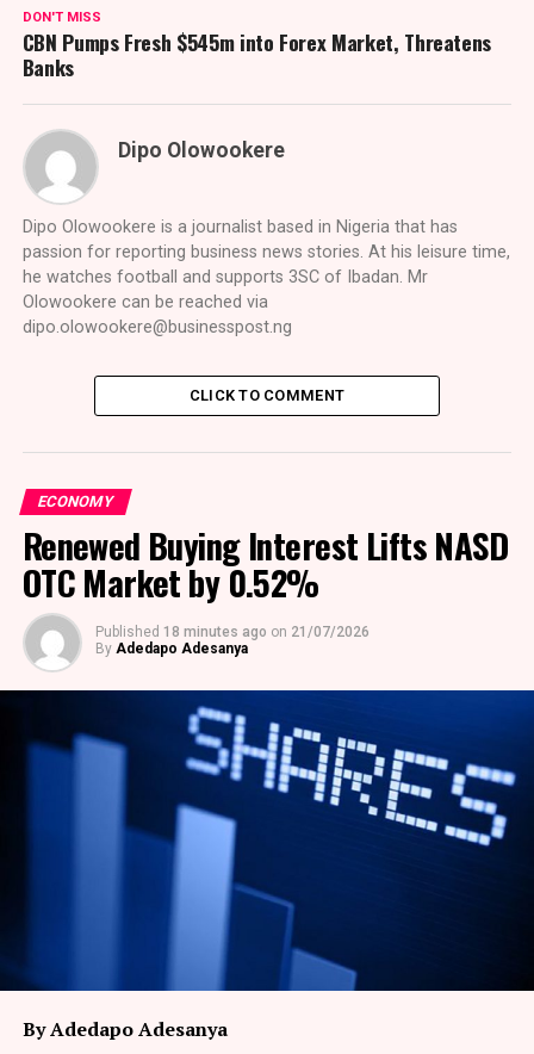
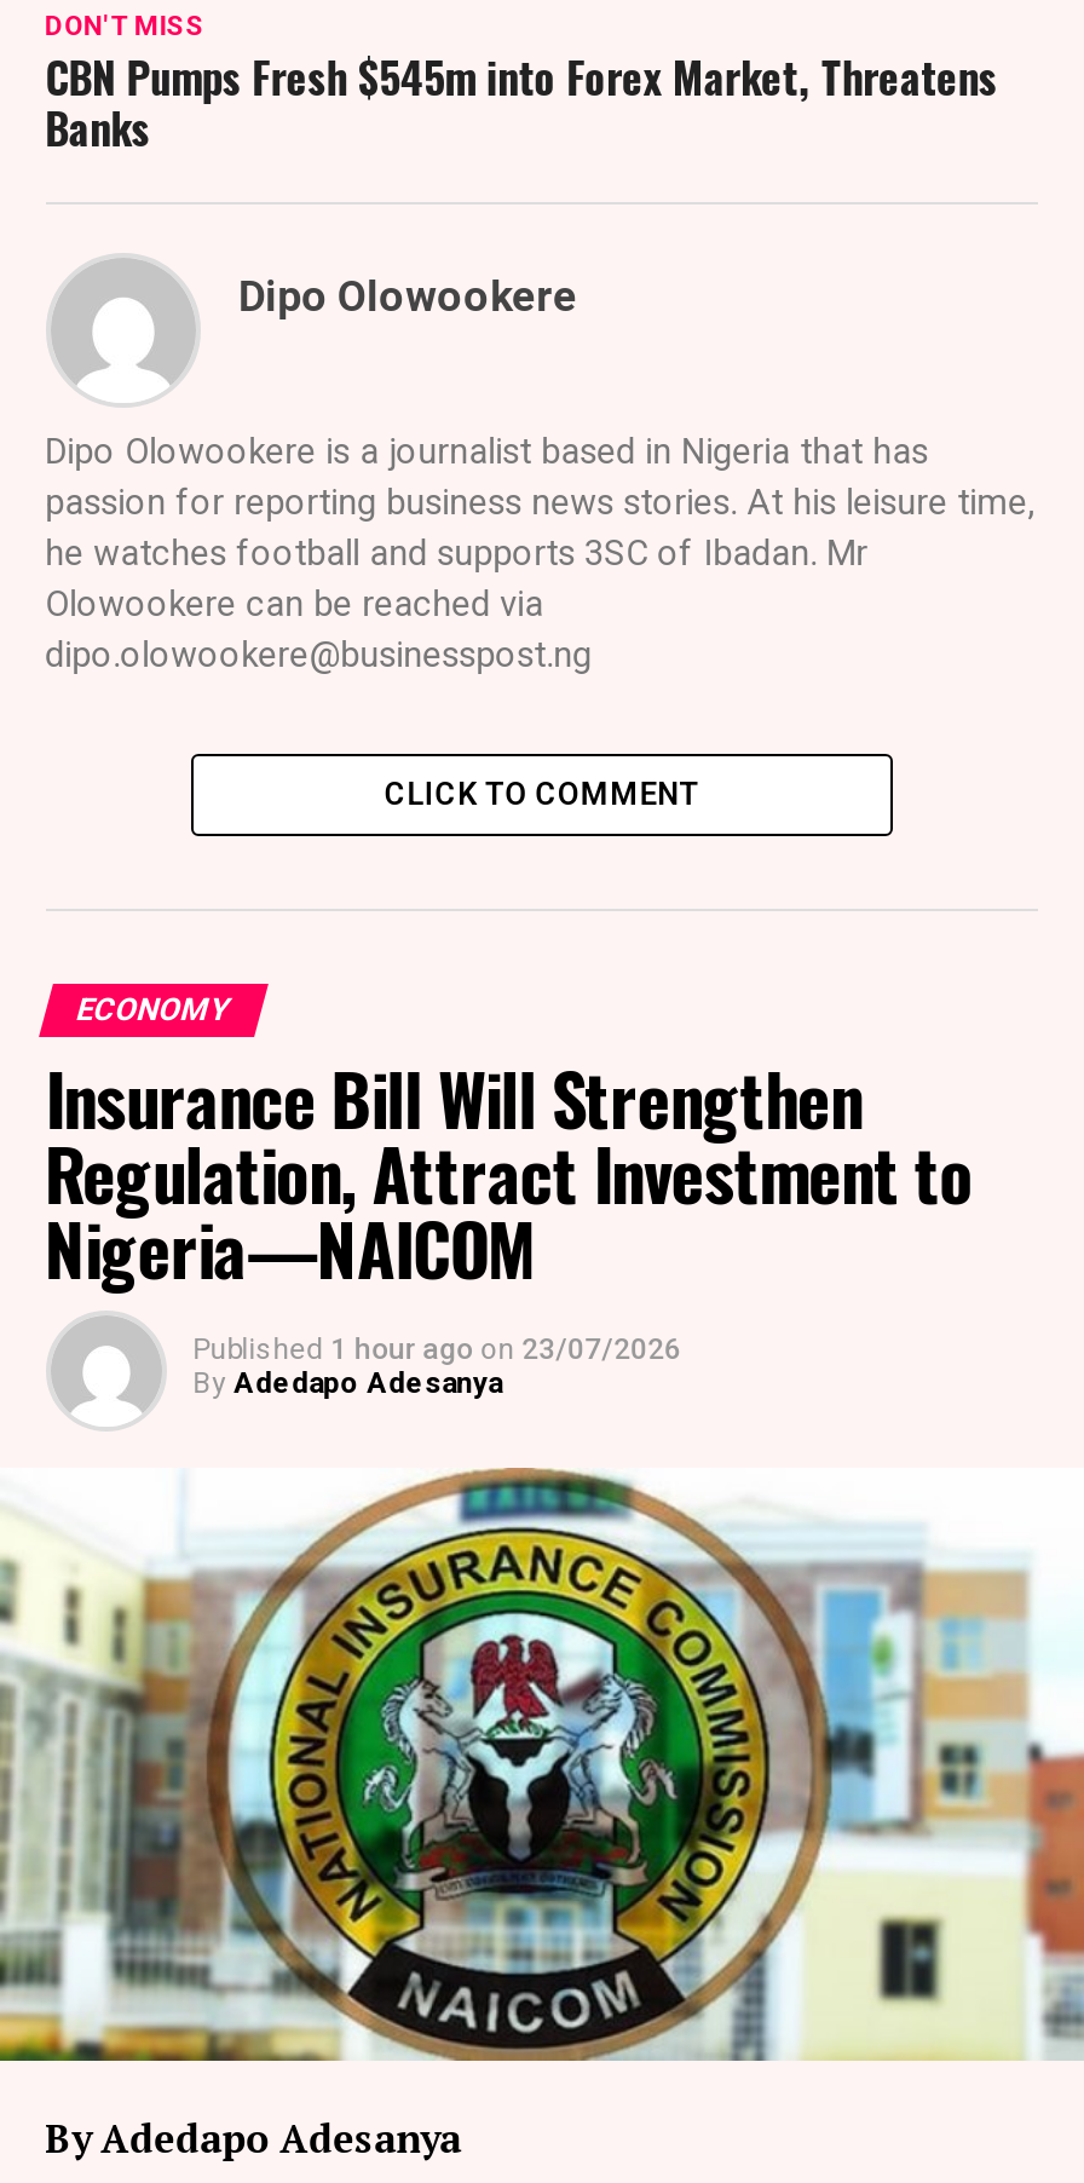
- Renewed Buying Interest Lifts NASD
- OTC Market by 0.52%
- Published 18 minutes ago on 21/07/2026
+ Insurance Bill Will Strengthen
+ Regulation, Attract Investment to
+ Nigeria—NAICOM
+ Published 1 hour ago on 23/07/2026

- [image]
+ [image]
